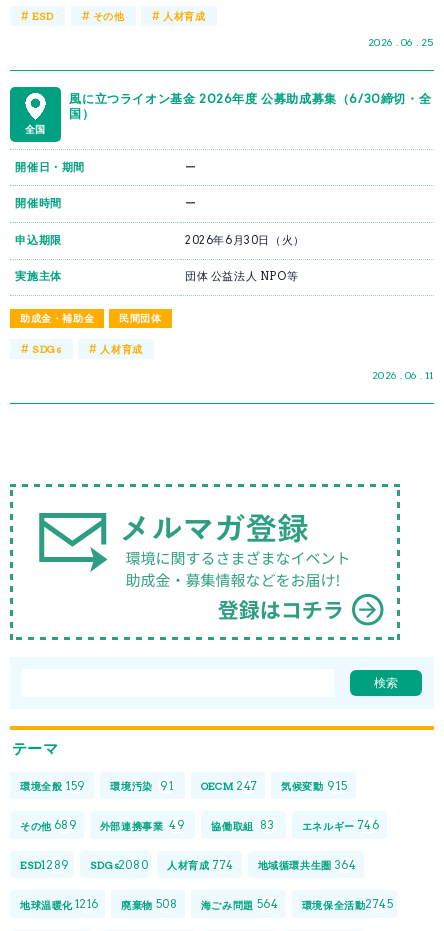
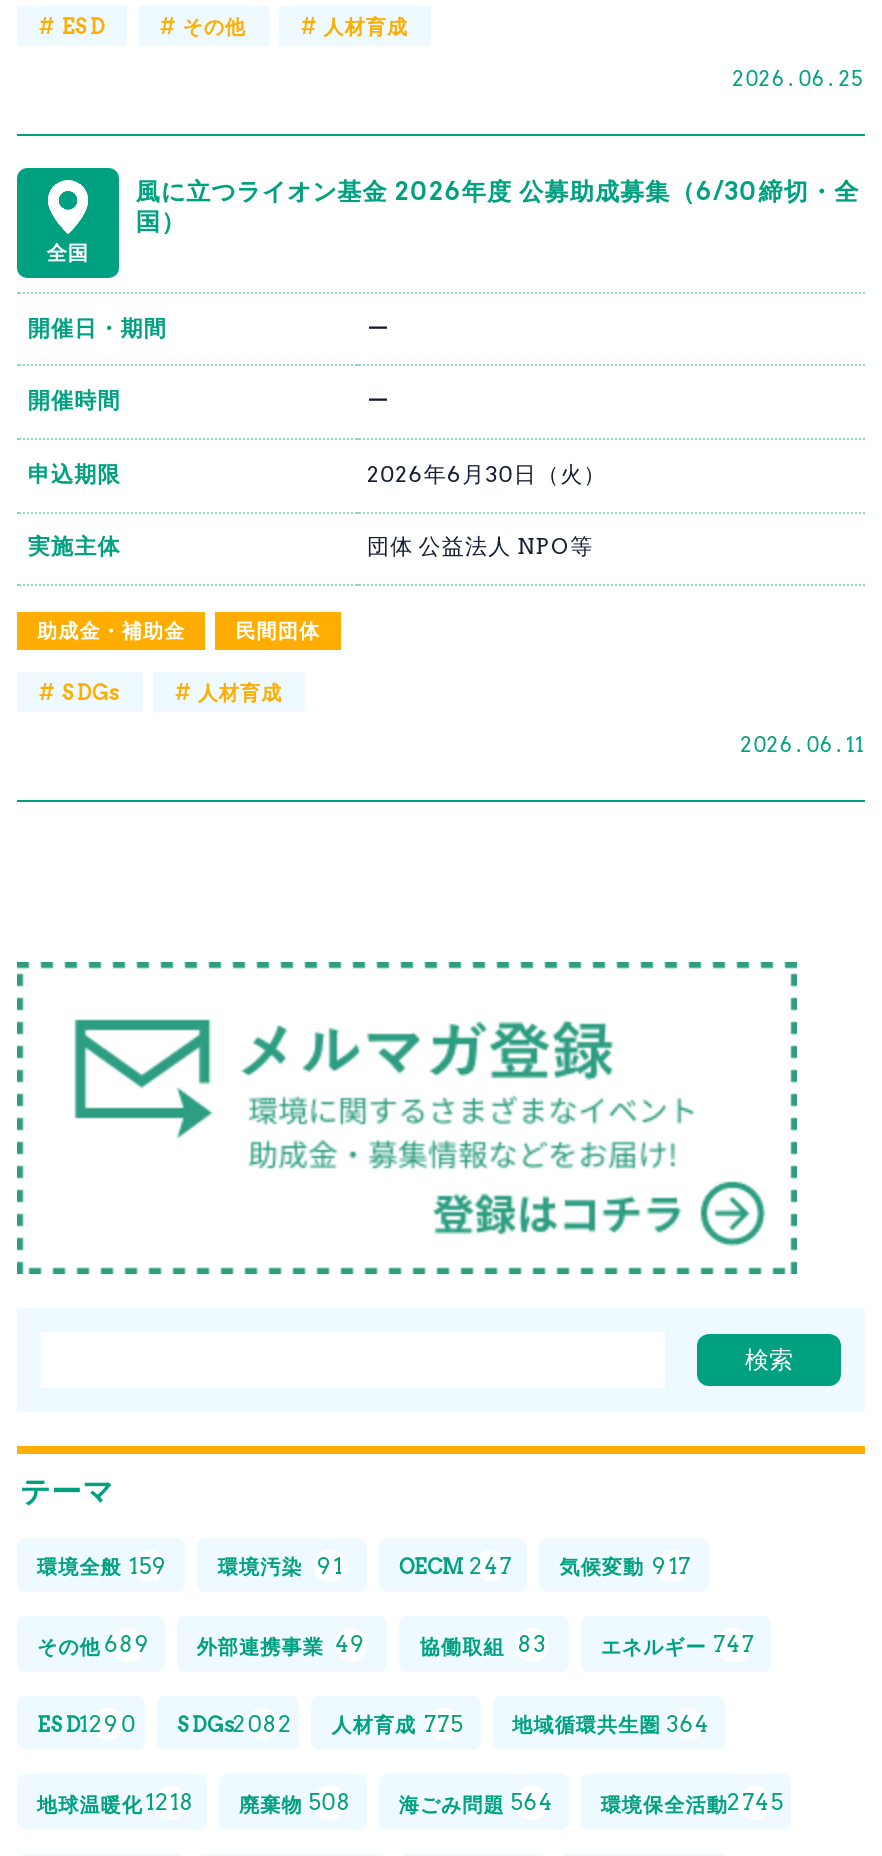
- 環境全般 159 環境汚染 91 OECM 247 気候変動 915
+ 環境全般 159 環境汚染 91 OECM 247 気候変動 917

- その他 689 外部連携事業 49 協働取組 83 エネルギー 746
+ その他 689 外部連携事業 49 協働取組 83 エネルギー 747

- ESD1289
+ ESD1290

- SDGs2080
+ SDGs2082

- 人材育成 774
+ 人材育成 775

- 地球温暖化 1216 廃棄物 508 海ごみ問題 564 環境保全活動2745
+ 地球温暖化 1218 廃棄物 508 海ごみ問題 564 環境保全活動2745
